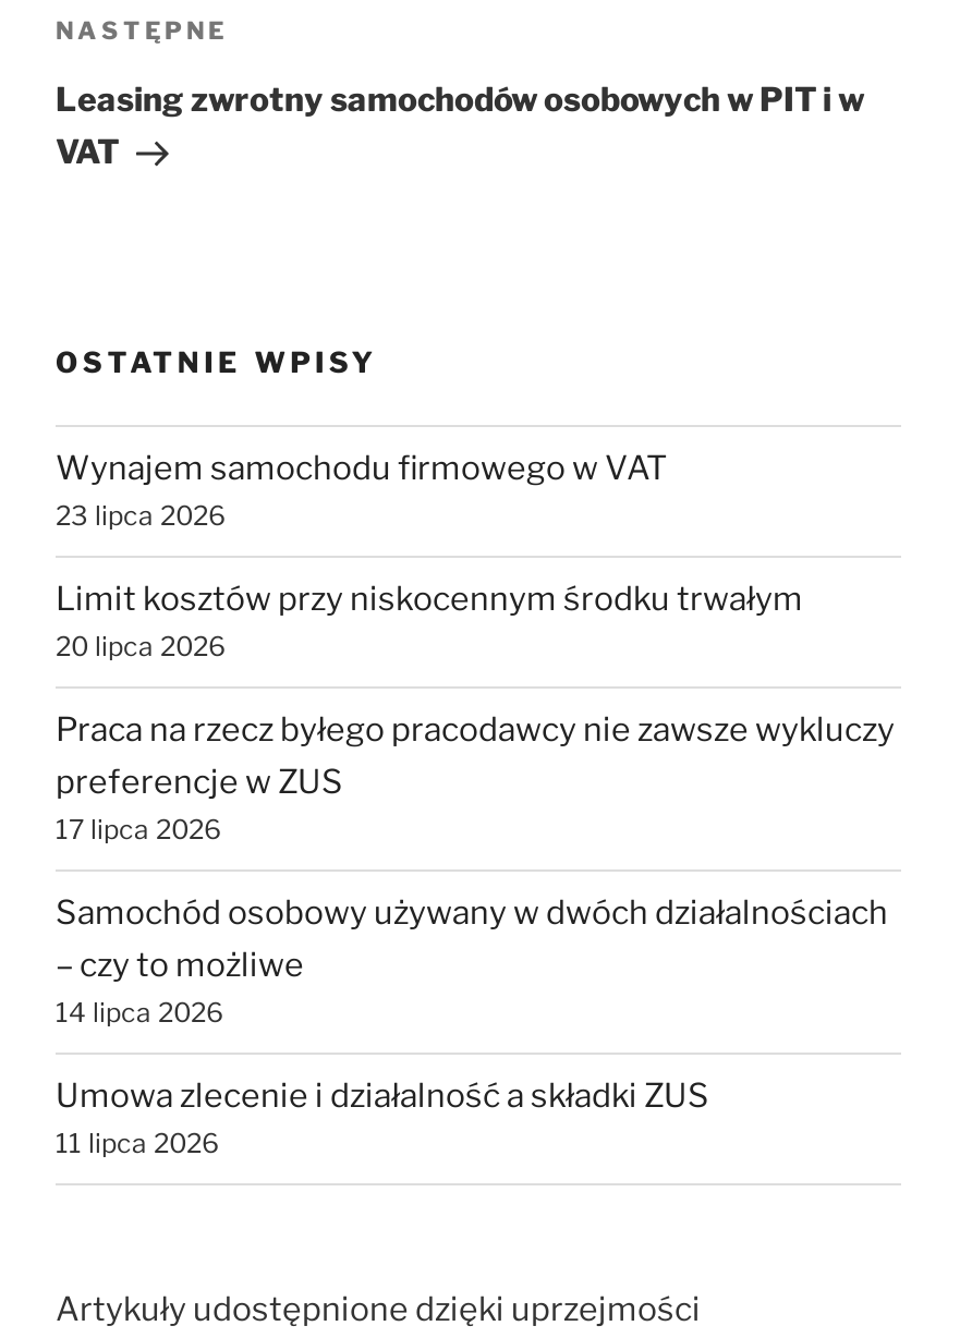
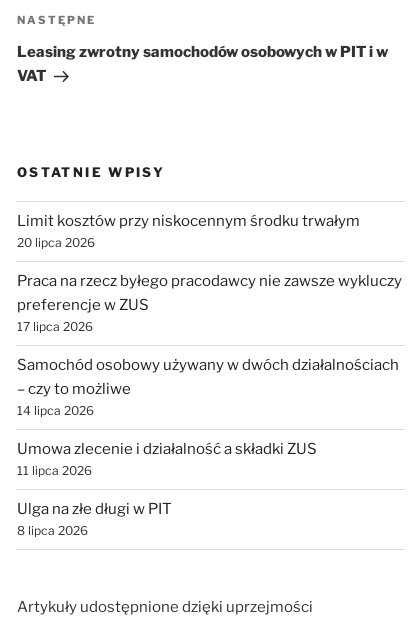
- Wynajem samochodu firmowego w VAT
- 23 lipca 2026

moved up: Limit kosztów przy niskocennym środku trwałym | 20 lipca 2026 | Praca na rzecz byłego pracodawcy nie zawsze wykluczy | ... | Umowa zlecenie i działalność a składki ZUS | 11 lipca 2026

+ Ulga na złe długi w PIT
+ 8 lipca 2026
